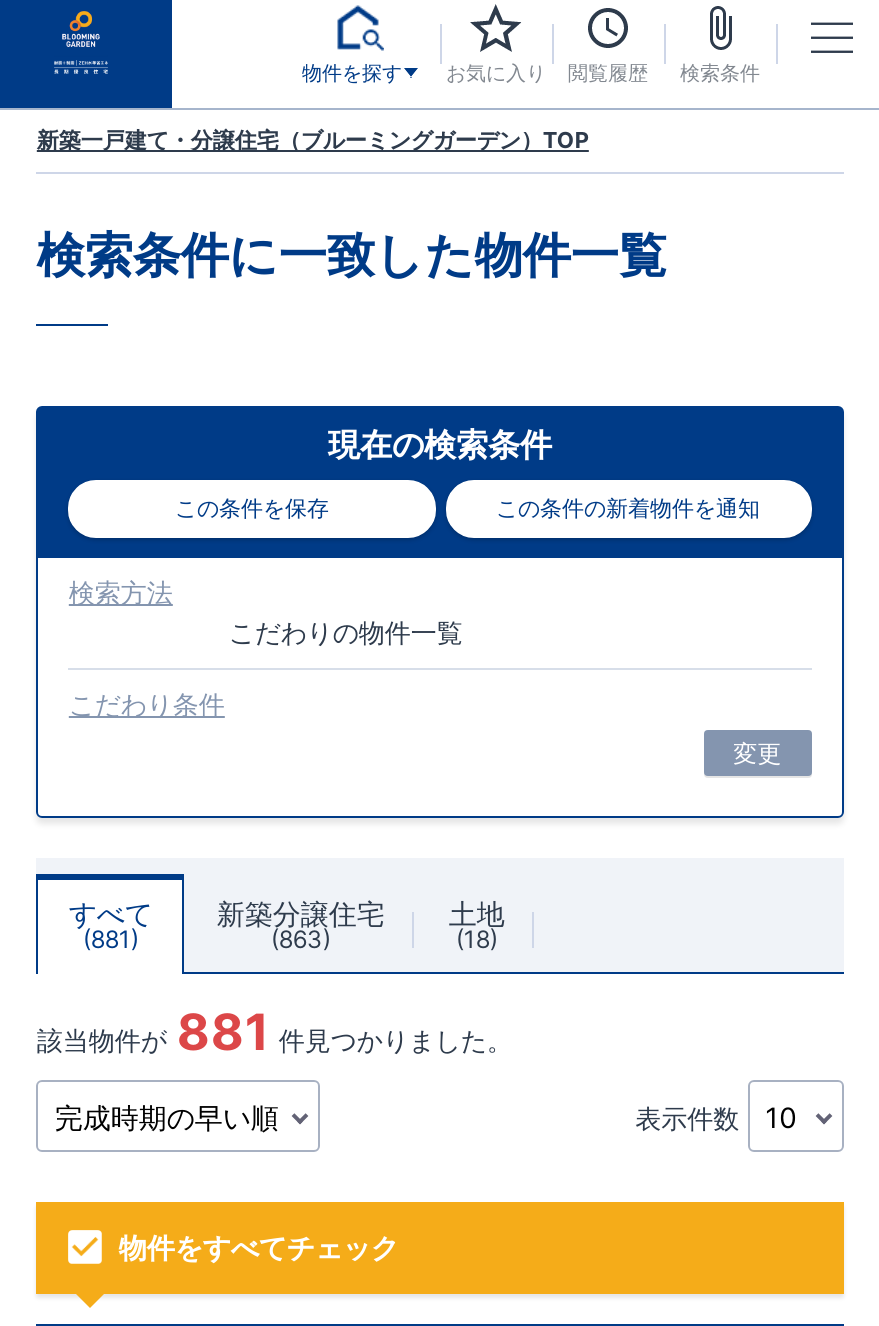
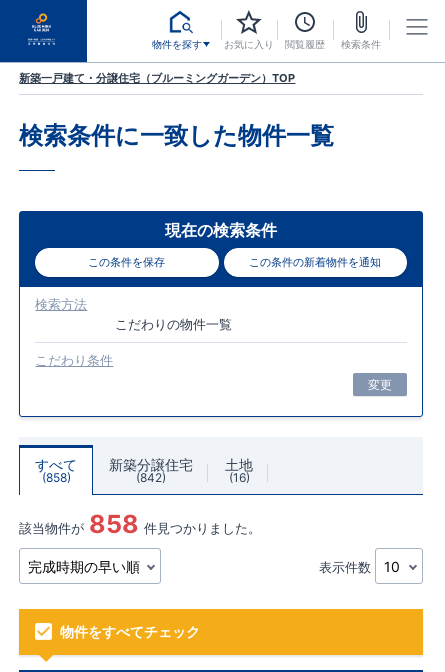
- 881
+ 858

- 863
+ 842

- 18
+ 16

- 該当物件が 881 件見つかりました。
+ 該当物件が 858 件見つかりました。
